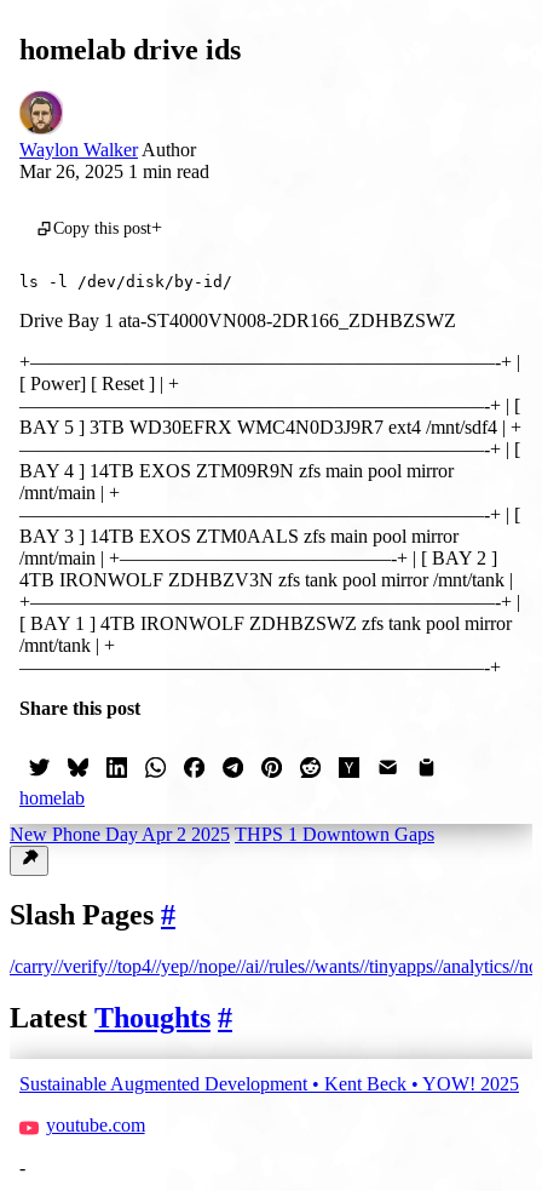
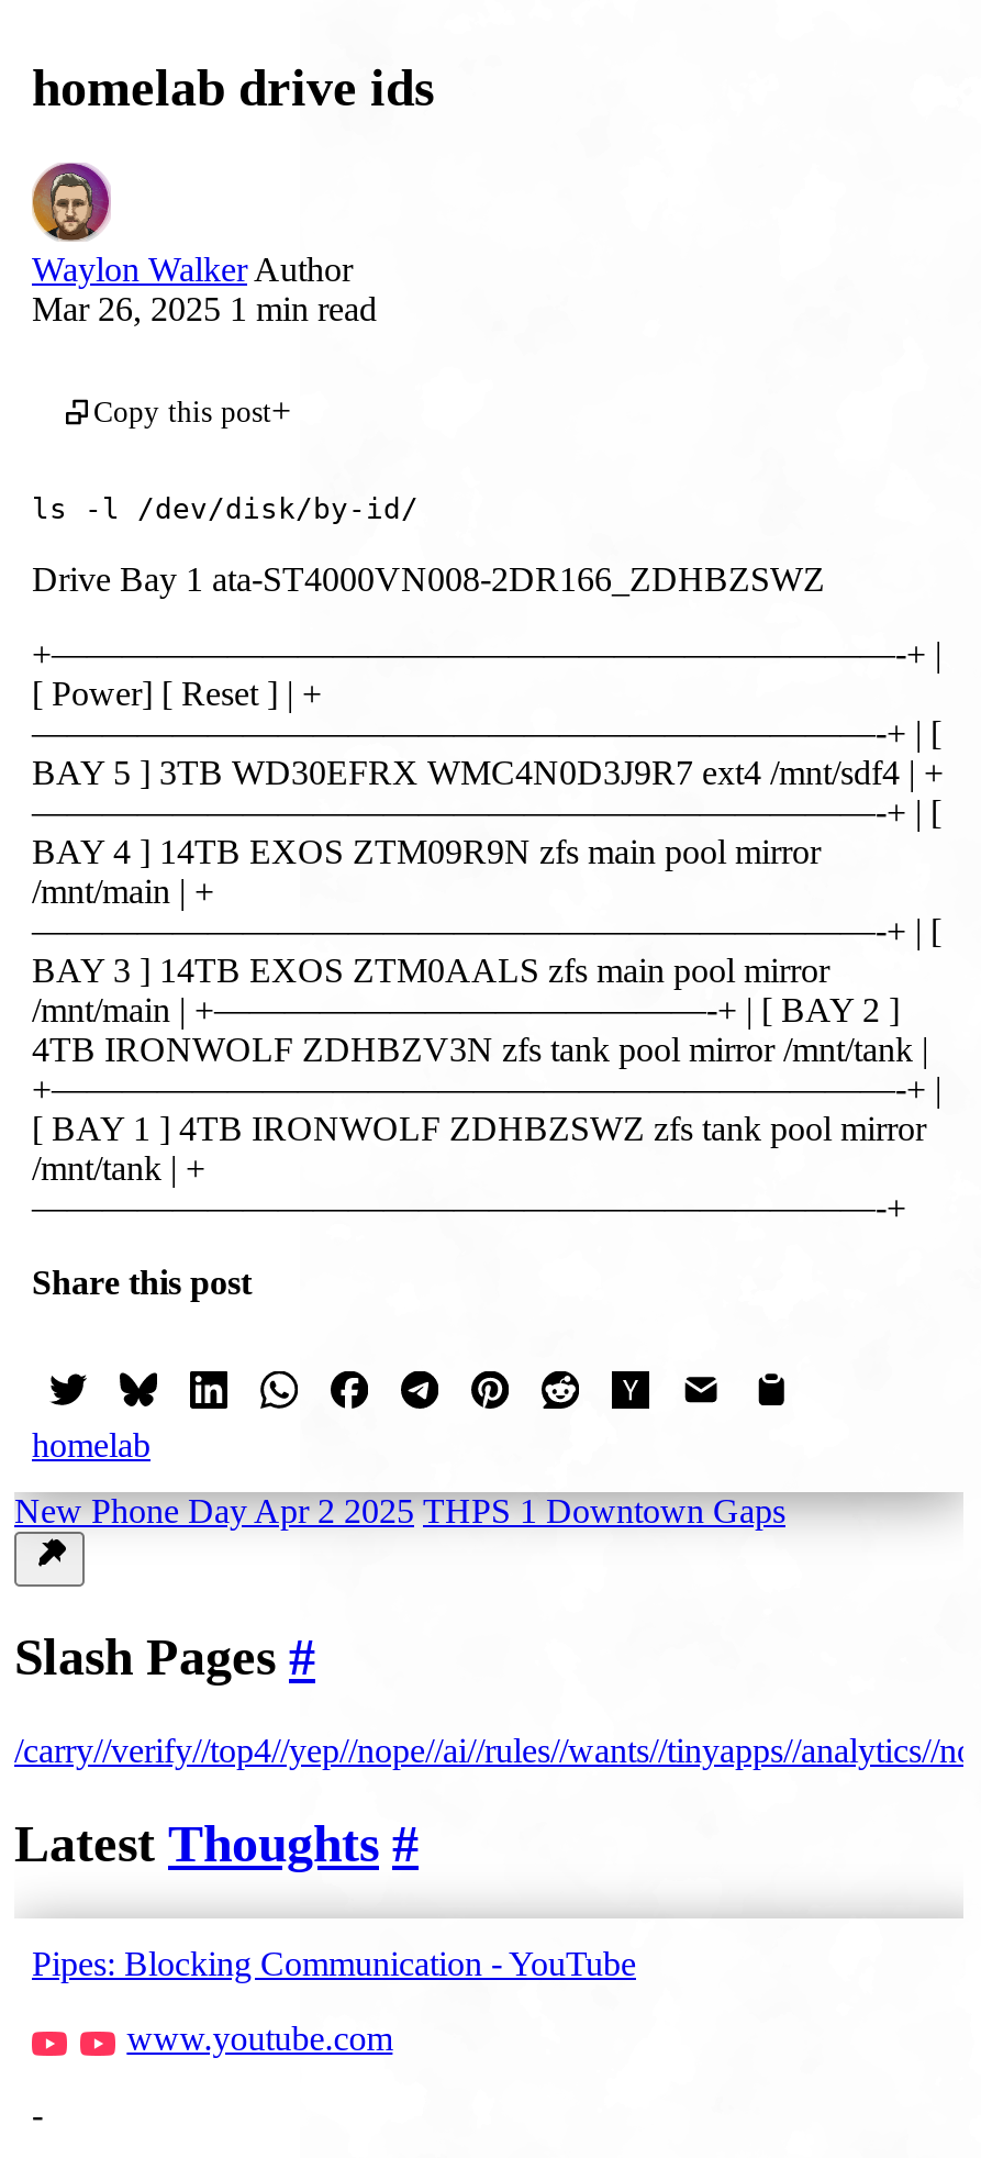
- Sustainable Augmented Development • Kent Beck • YOW! 2025
+ Pipes: Blocking Communication - YouTube

- youtube.com
+ www.youtube.com
